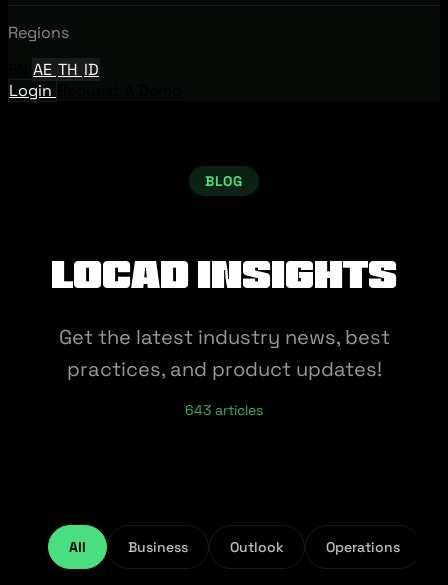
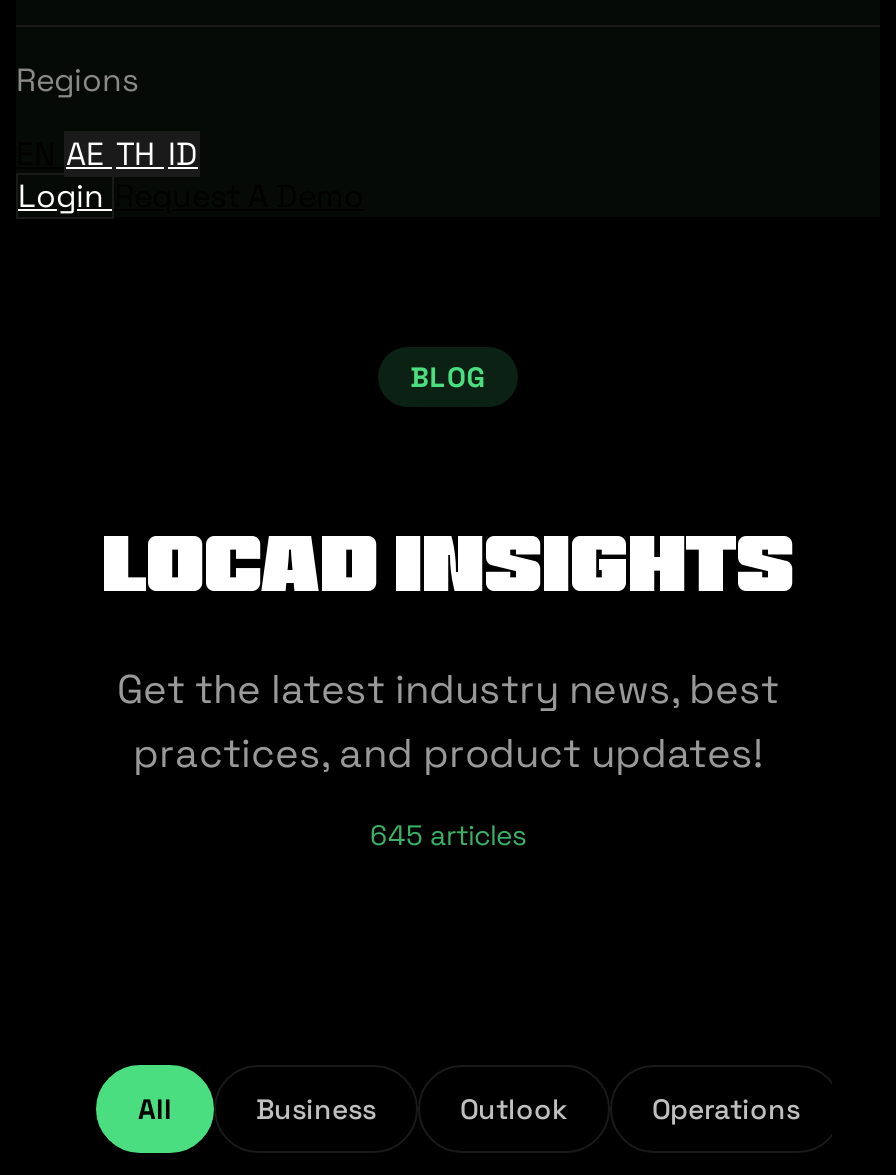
- 643 articles
+ 645 articles
